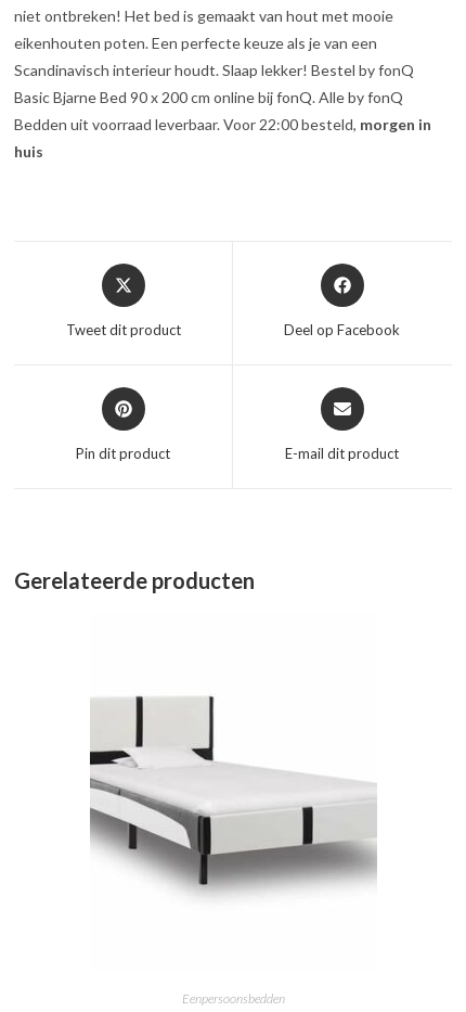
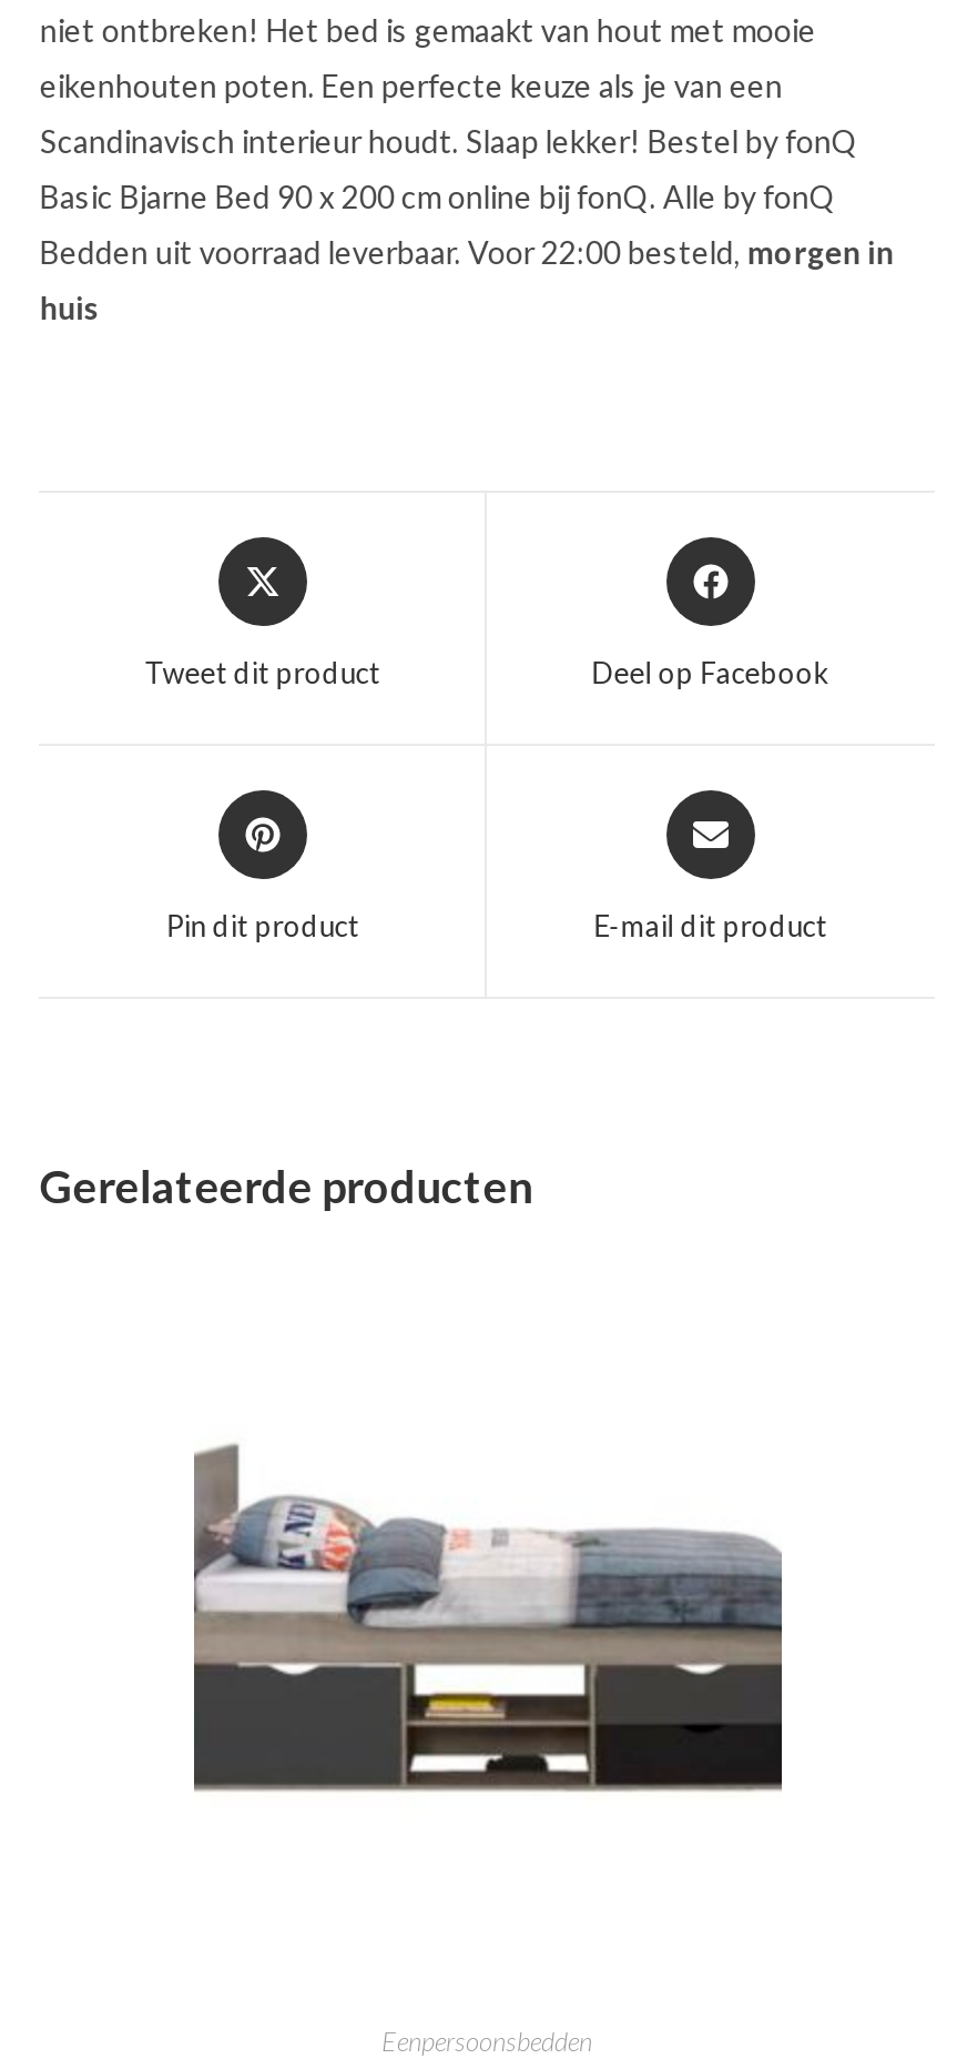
- [image]
+ [image]
